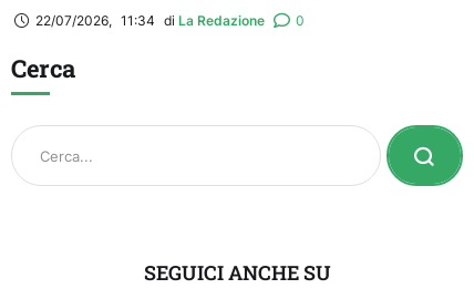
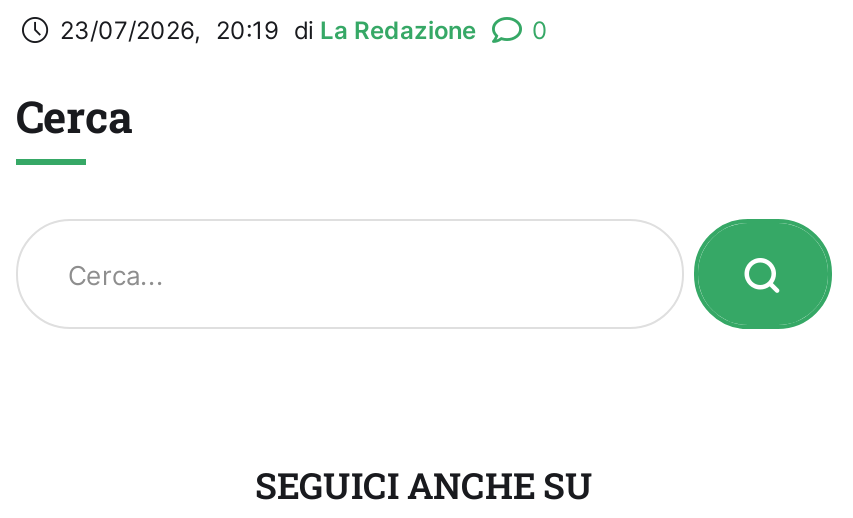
- 22/07/2026, 11:34 di La Redazione
+ 23/07/2026, 20:19 di La Redazione
